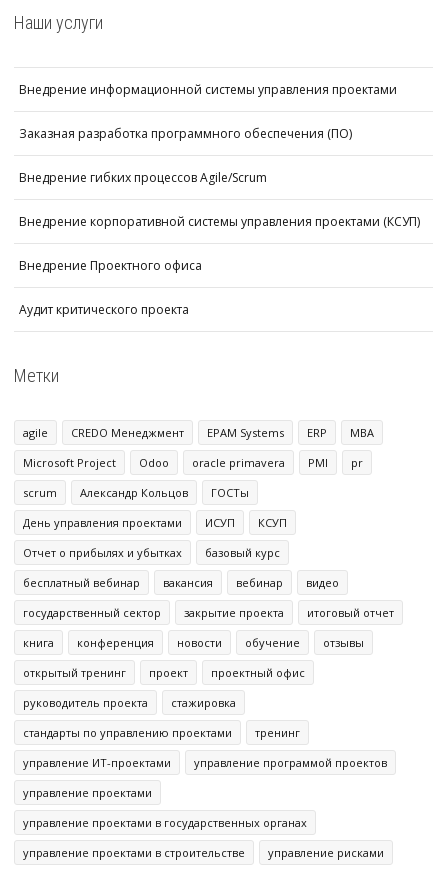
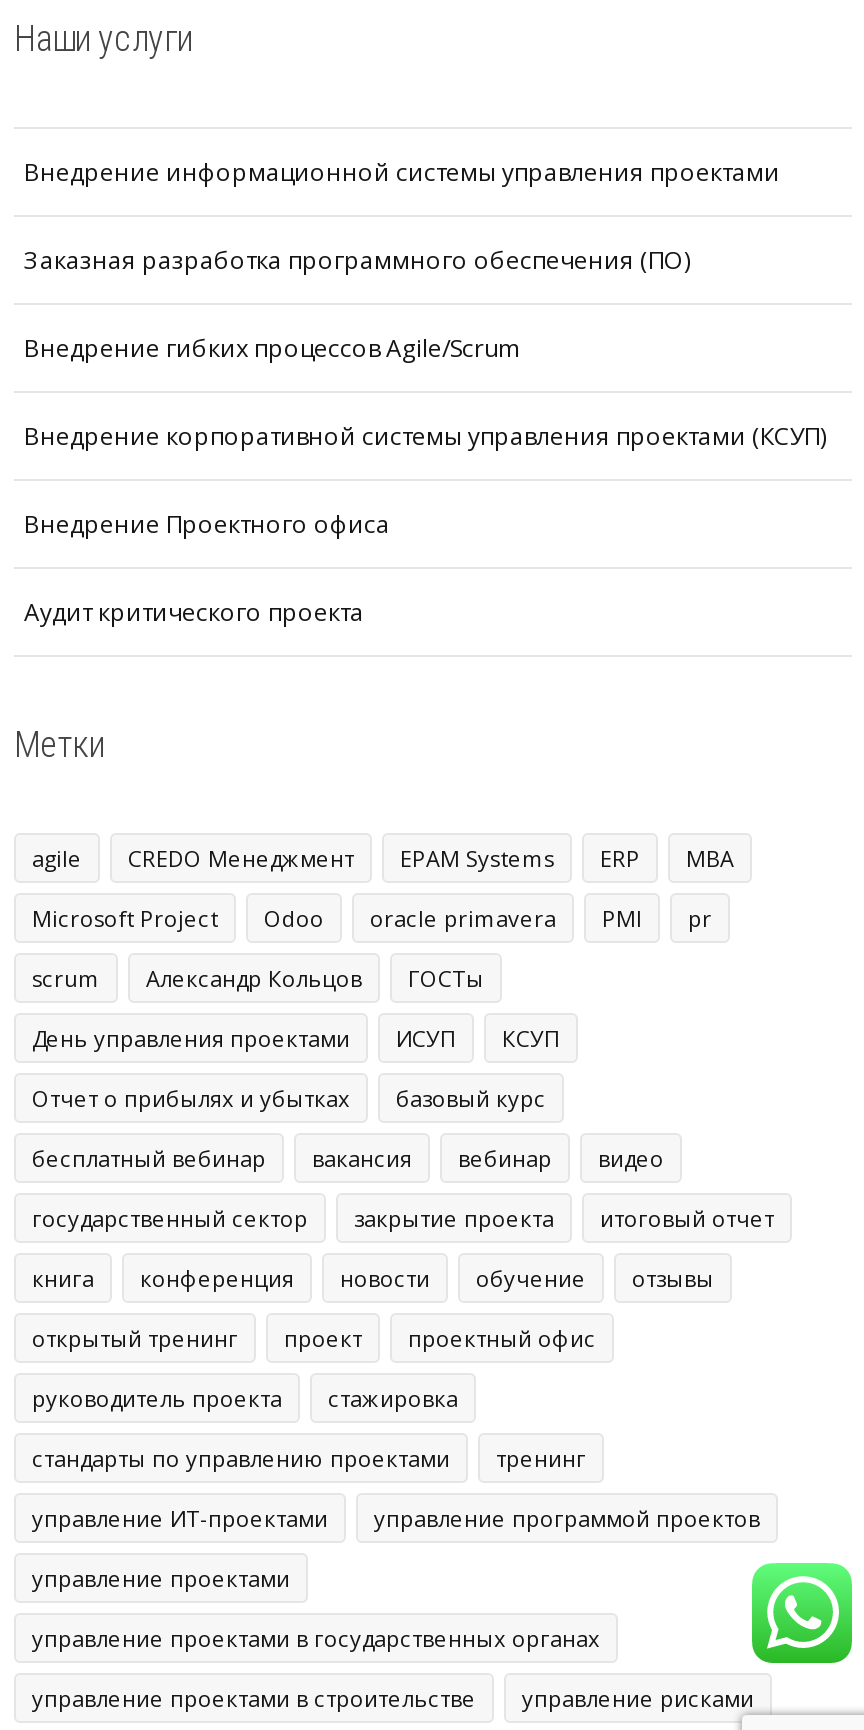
+ [image]
